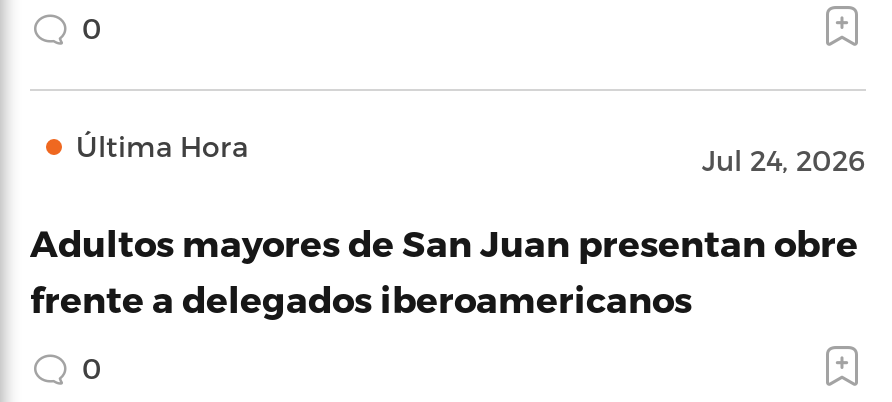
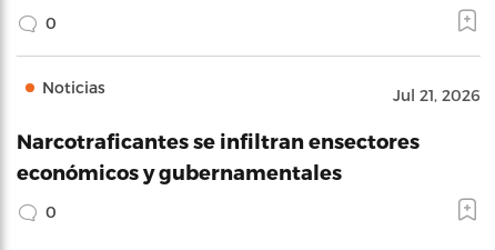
- Última Hora
- Jul 24, 2026
+ Noticias
+ Jul 21, 2026

- Adultos mayores de San Juan presentan obre
- frente a delegados iberoamericanos
+ Narcotraficantes se infiltran ensectores
+ económicos y gubernamentales
